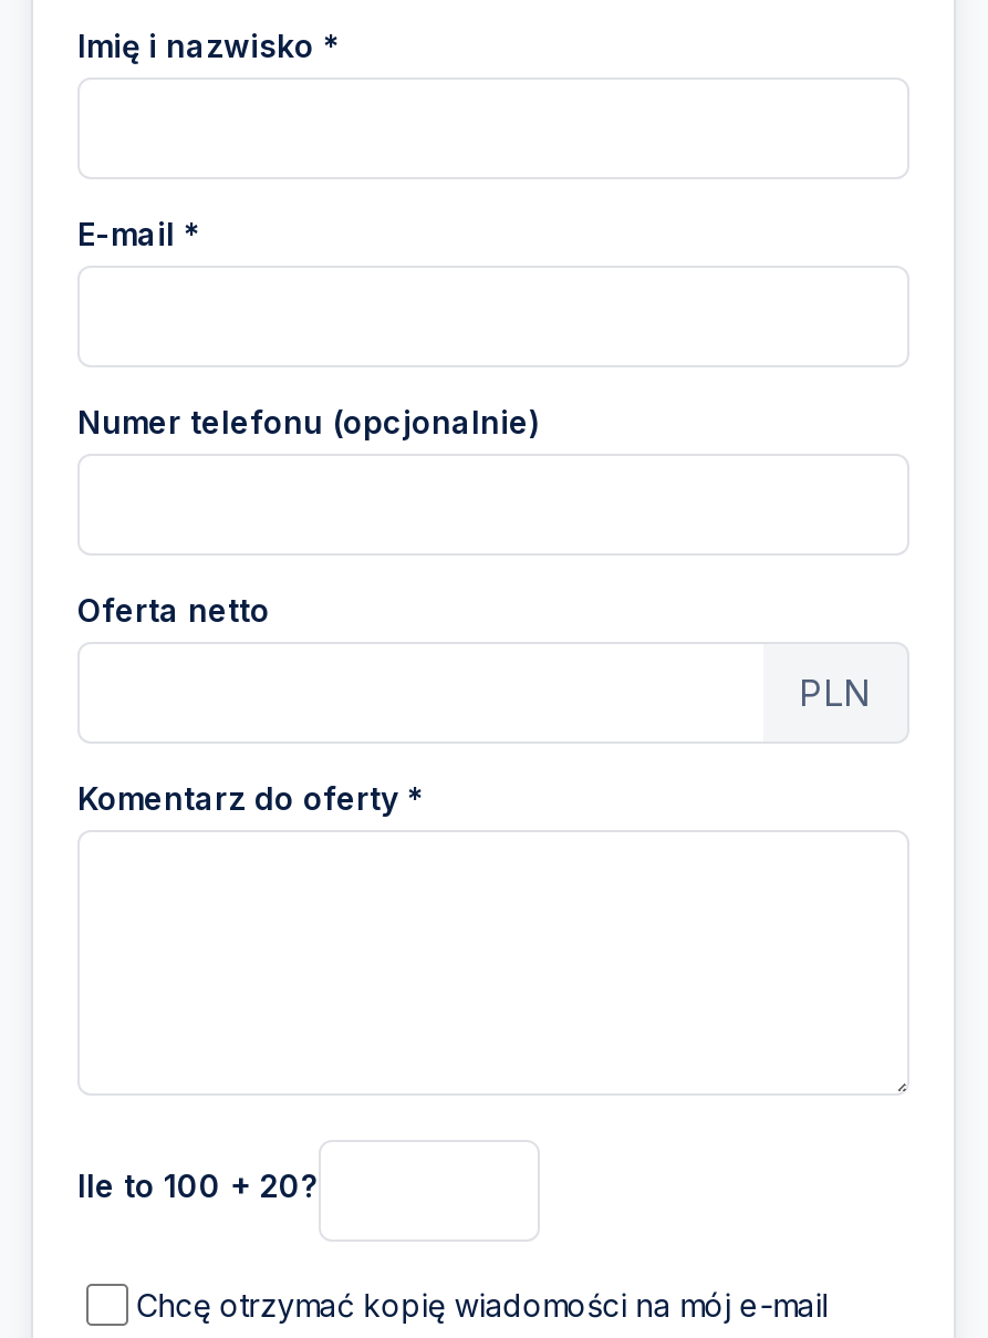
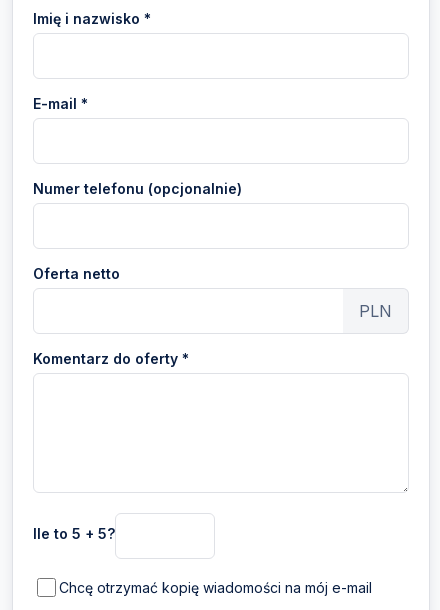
- Ile to 100 + 20?
+ Ile to 5 + 5?
